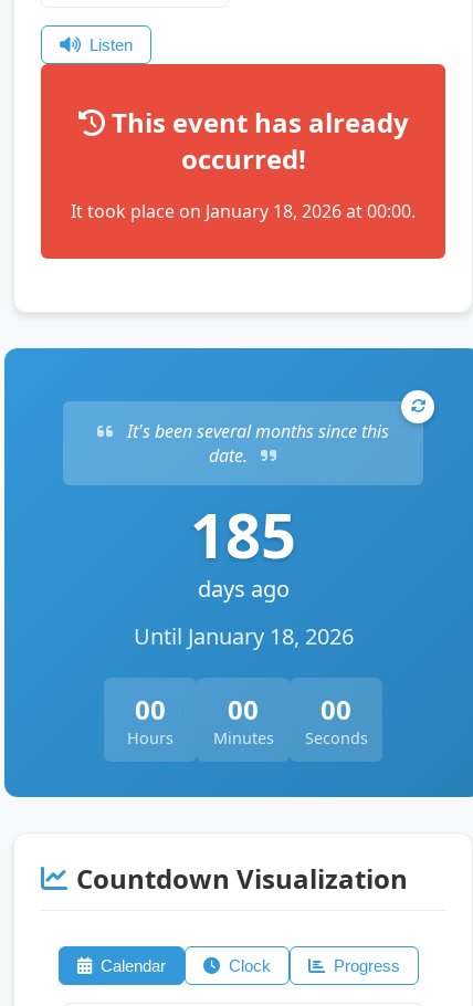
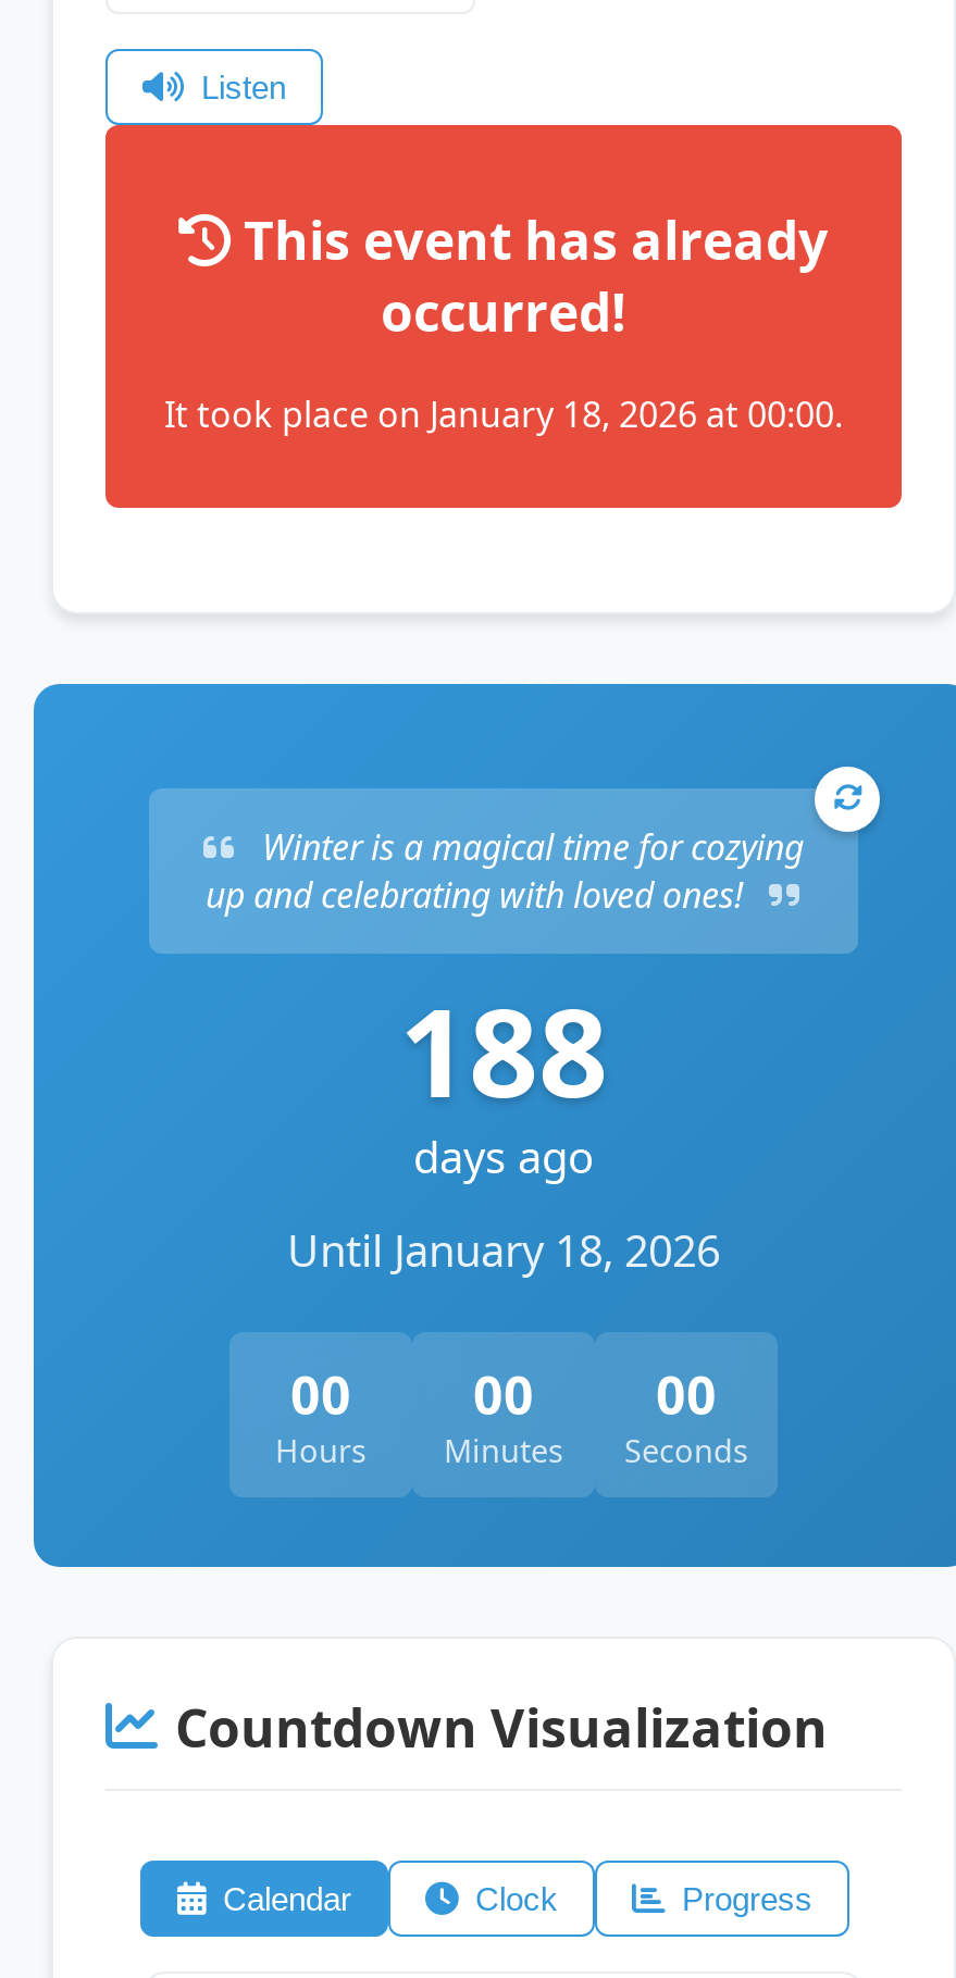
- It's been several months since this
- date.
- 185
+ Winter is a magical time for cozying
+ up and celebrating with loved ones!
+ 188
